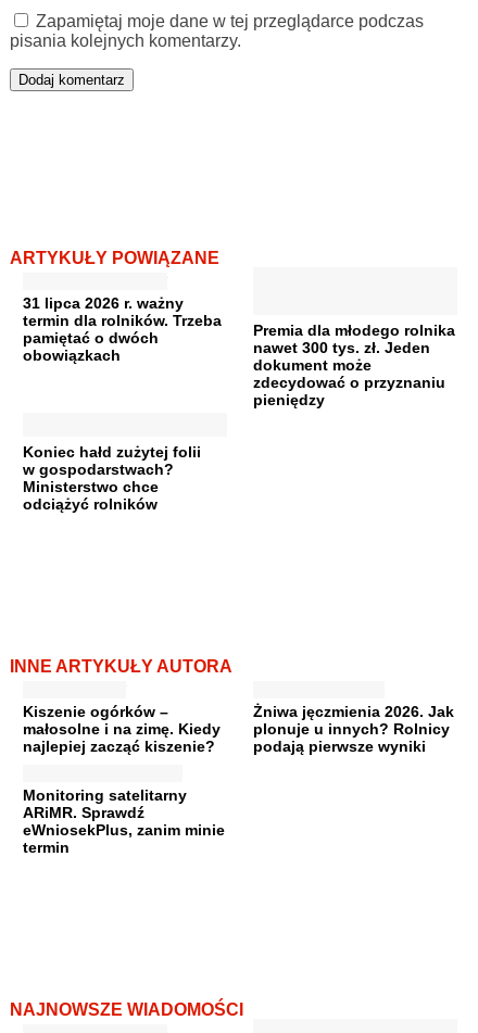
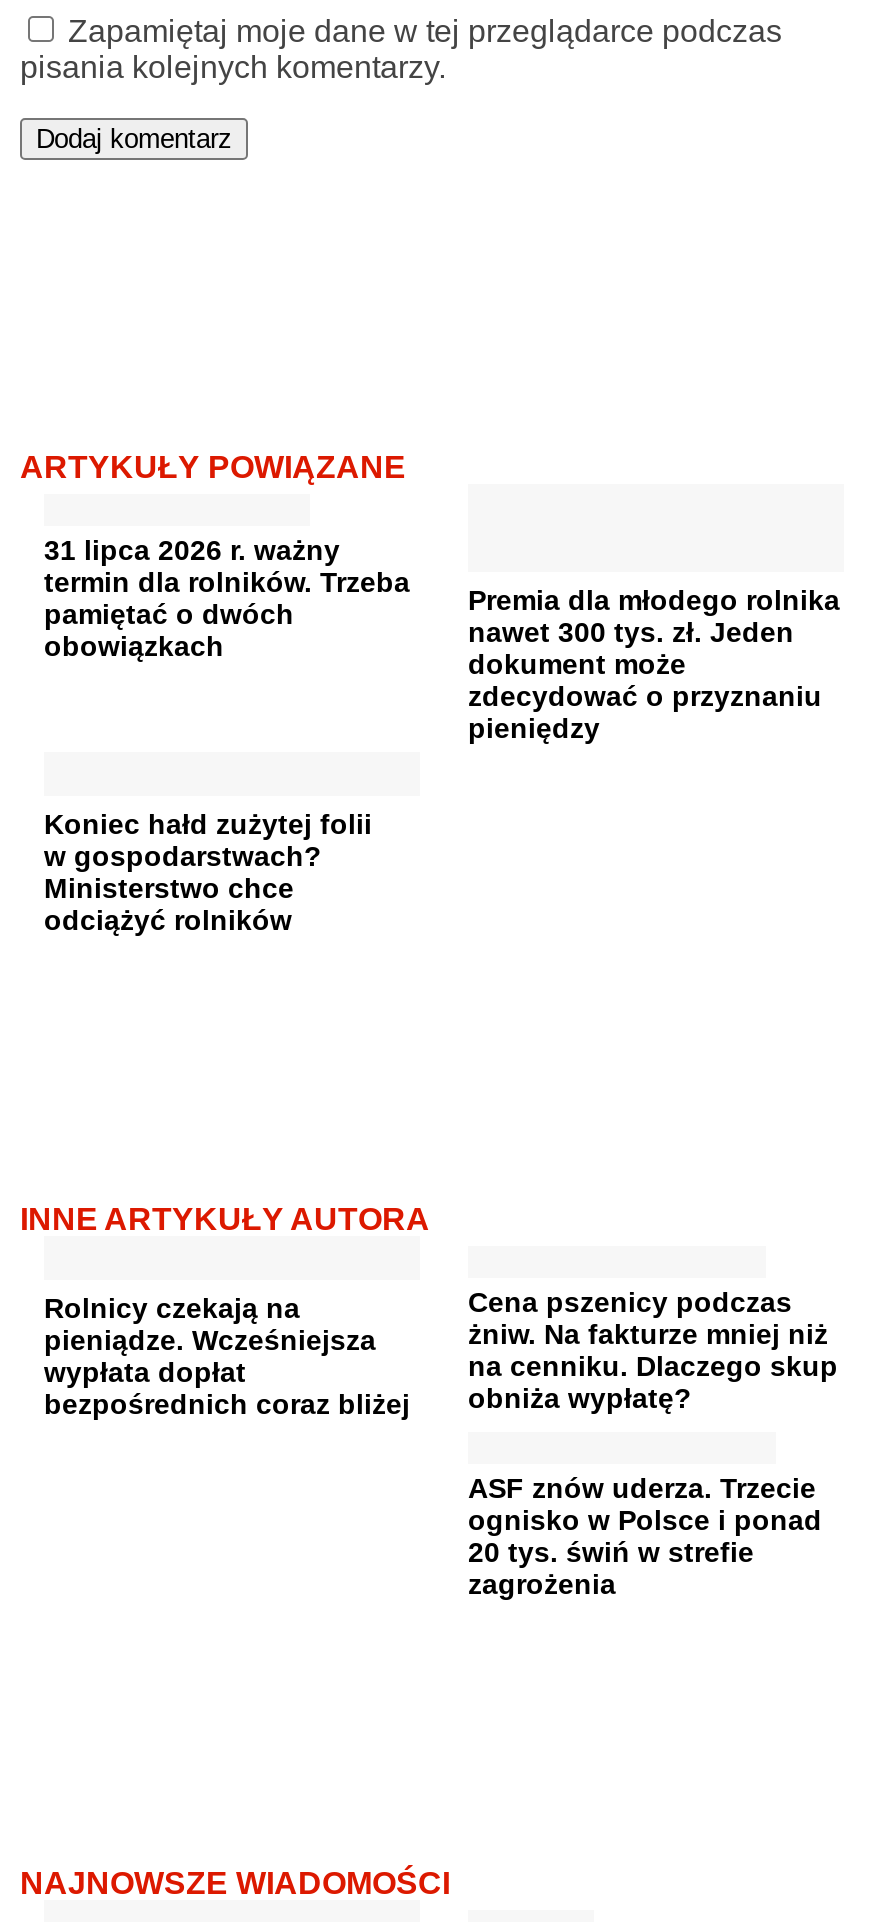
- Kiszenie ogórków –
- małosolne i na zimę. Kiedy
- najlepiej zacząć kiszenie?
+ Rolnicy czekają na
+ pieniądze. Wcześniejsza
+ wypłata dopłat
+ bezpośrednich coraz bliżej

- Żniwa jęczmienia 2026. Jak
- plonuje u innych? Rolnicy
- podają pierwsze wyniki
+ Cena pszenicy podczas
+ żniw. Na fakturze mniej niż
+ na cenniku. Dlaczego skup
+ obniża wypłatę?

- Monitoring satelitarny
- ARiMR. Sprawdź
- eWniosekPlus, zanim minie
- termin
+ ASF znów uderza. Trzecie
+ ognisko w Polsce i ponad
+ 20 tys. świń w strefie
+ zagrożenia
